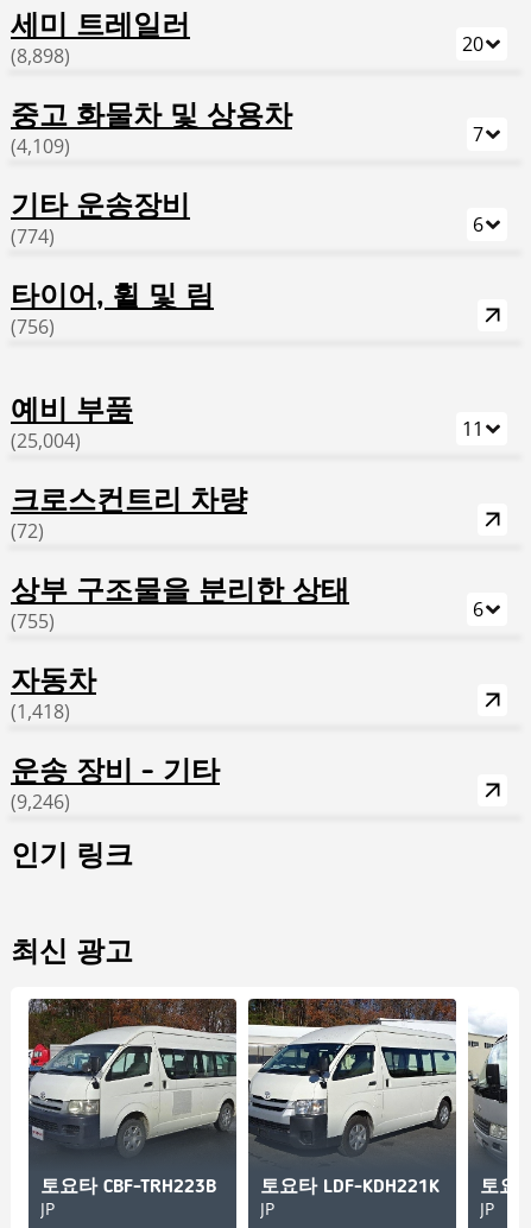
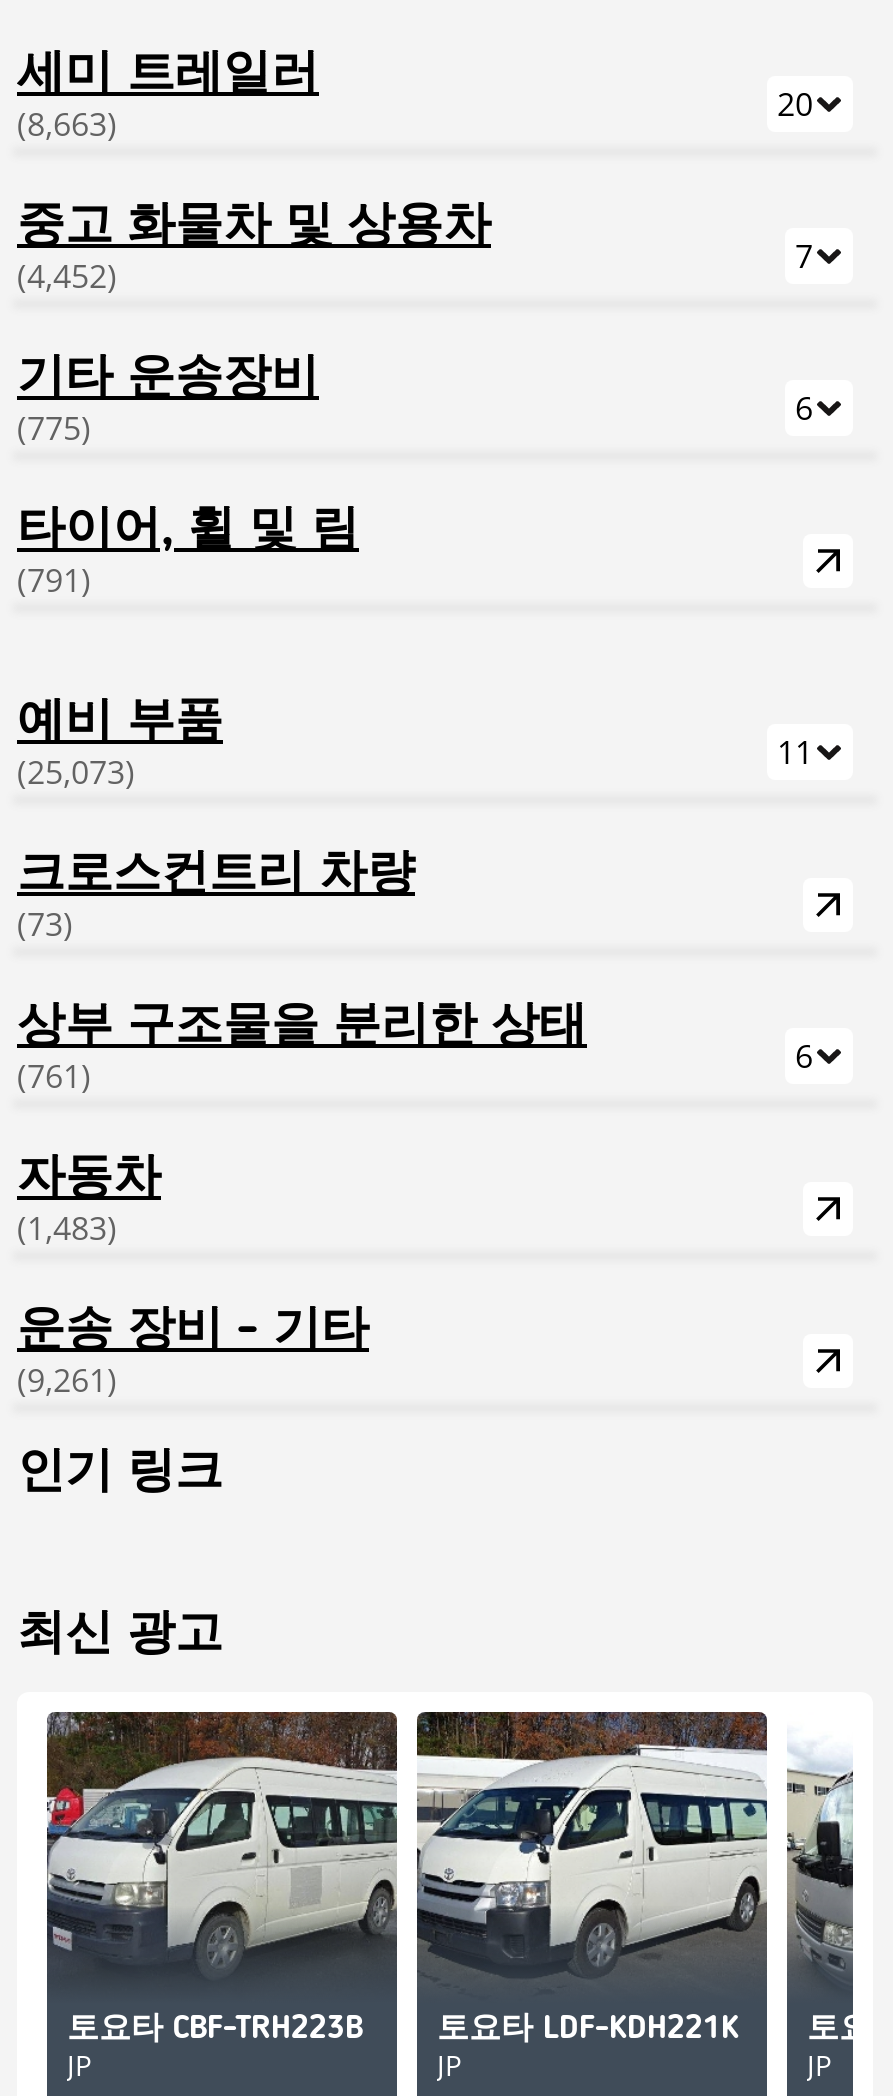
- (8,898)
+ (8,663)

- (4,109)
+ (4,452)

- (774)
+ (775)

- (756)
+ (791)

- (25,004)
+ (25,073)

- (72)
+ (73)

- (755)
+ (761)

- (1,418)
+ (1,483)

- (9,246)
+ (9,261)
